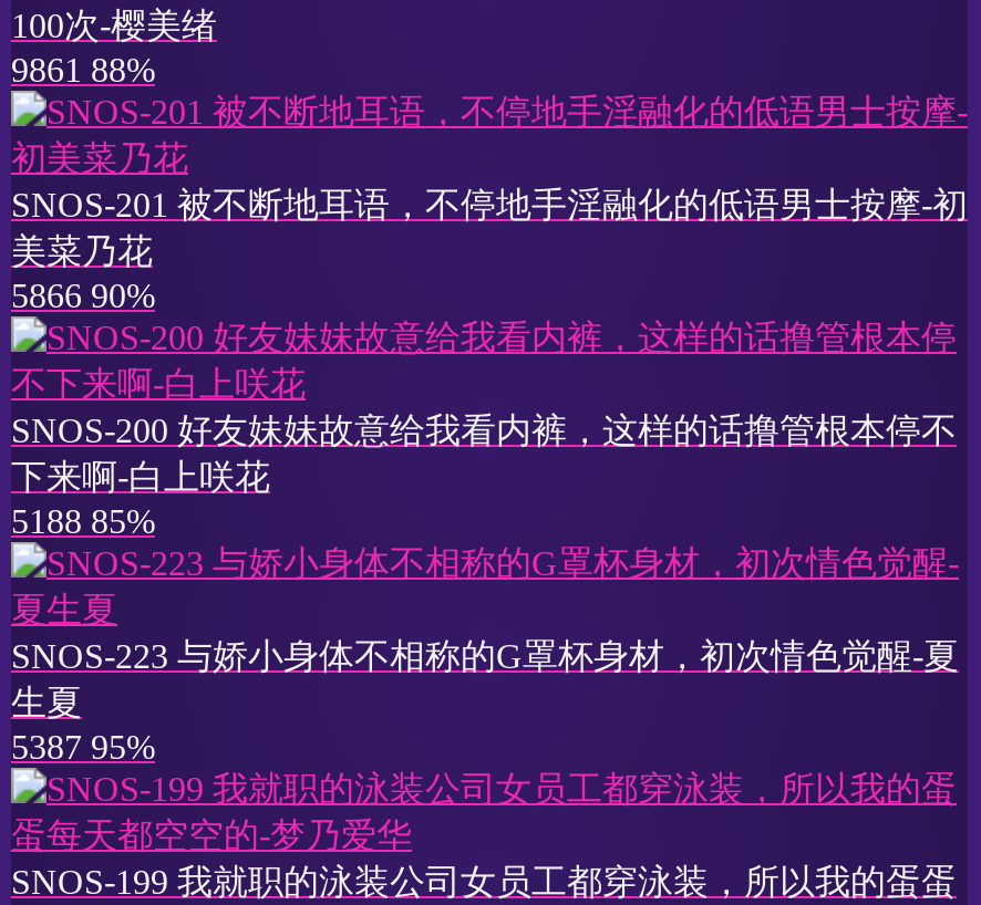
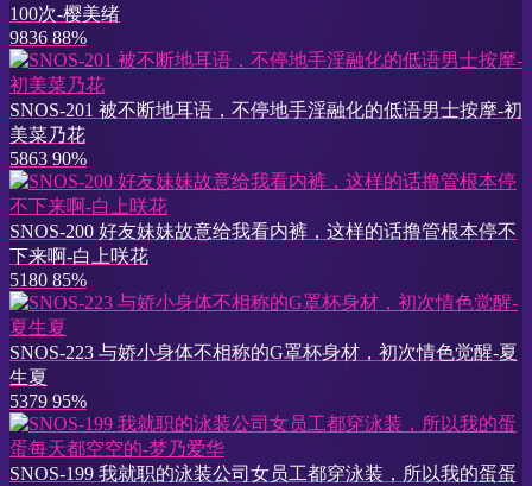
- 9861 88%
+ 9836 88%

- 5866 90%
+ 5863 90%

- 5188 85%
+ 5180 85%

- 5387 95%
+ 5379 95%
